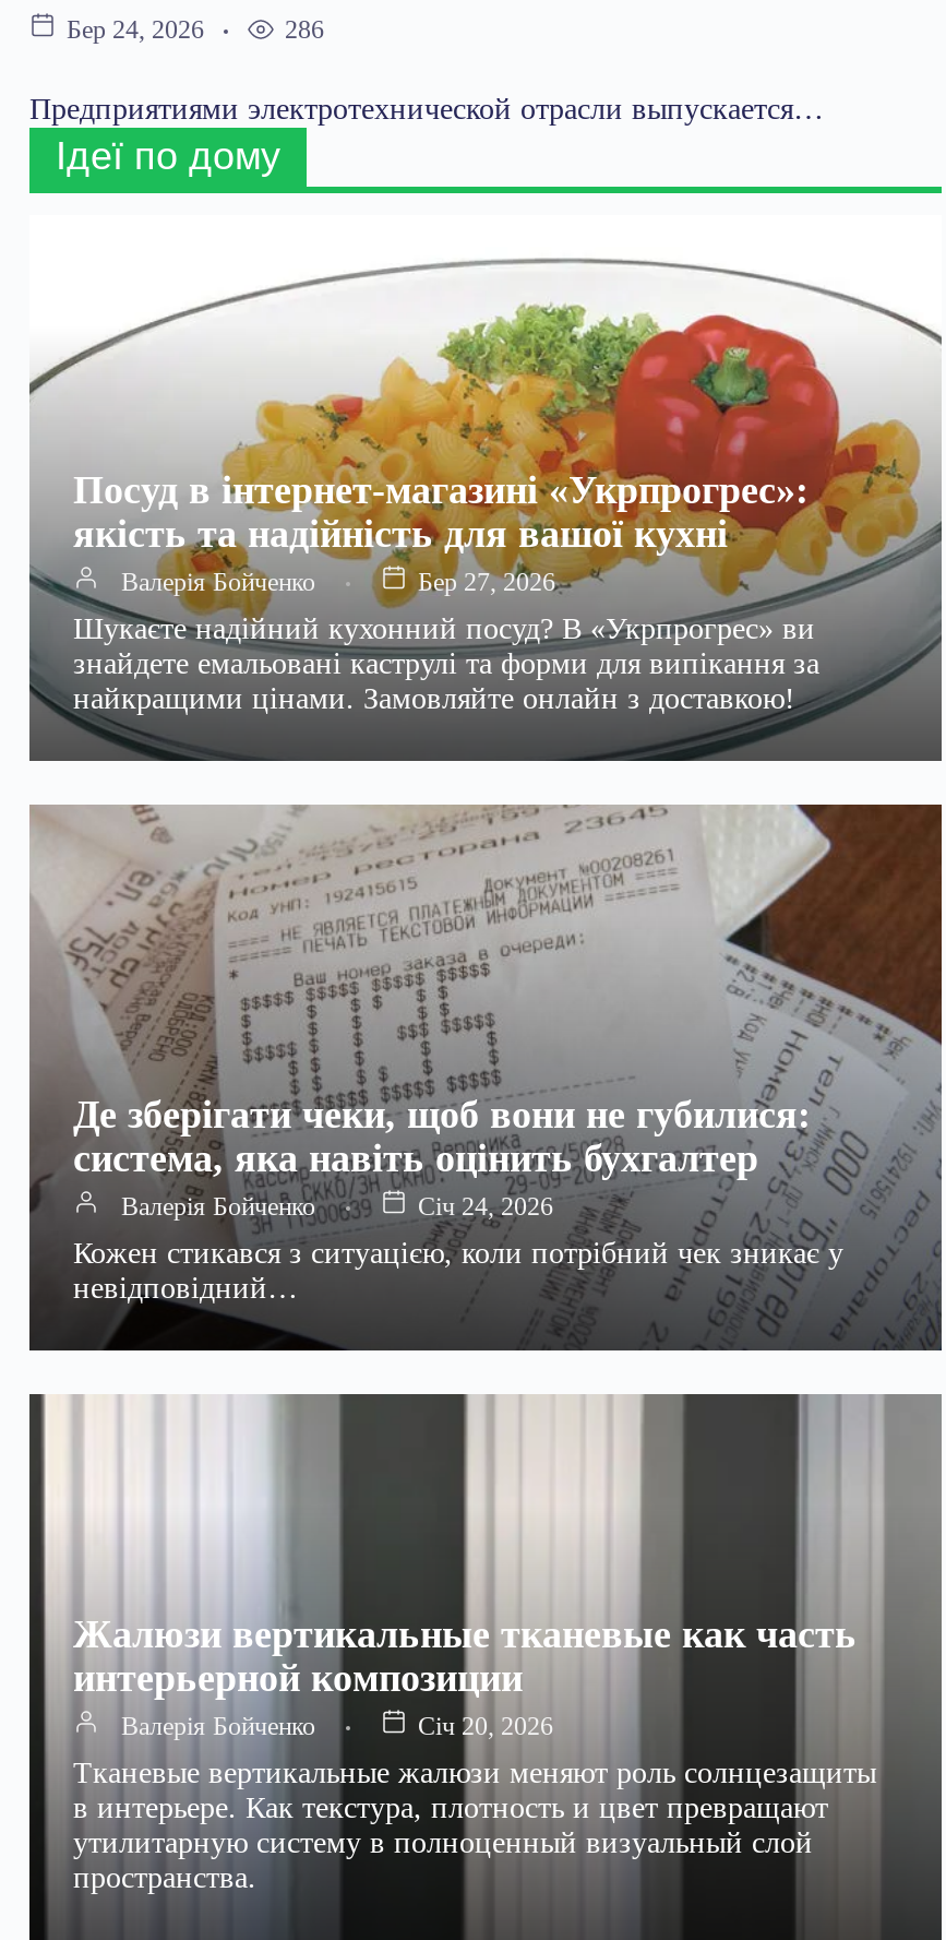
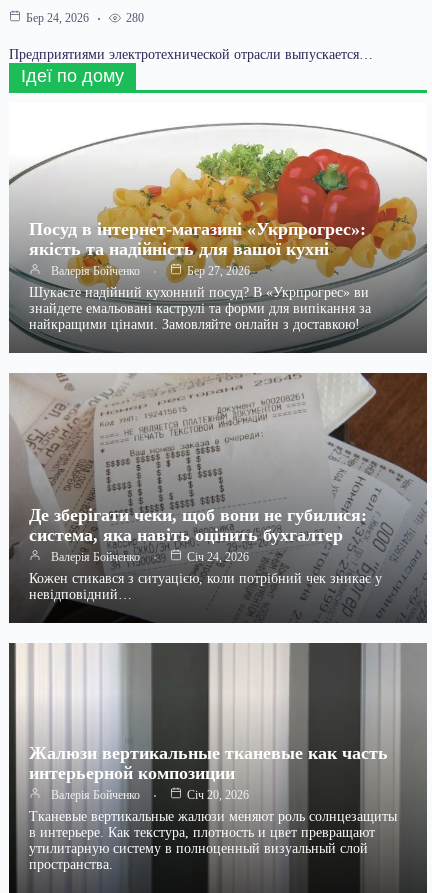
- 286
+ 280
